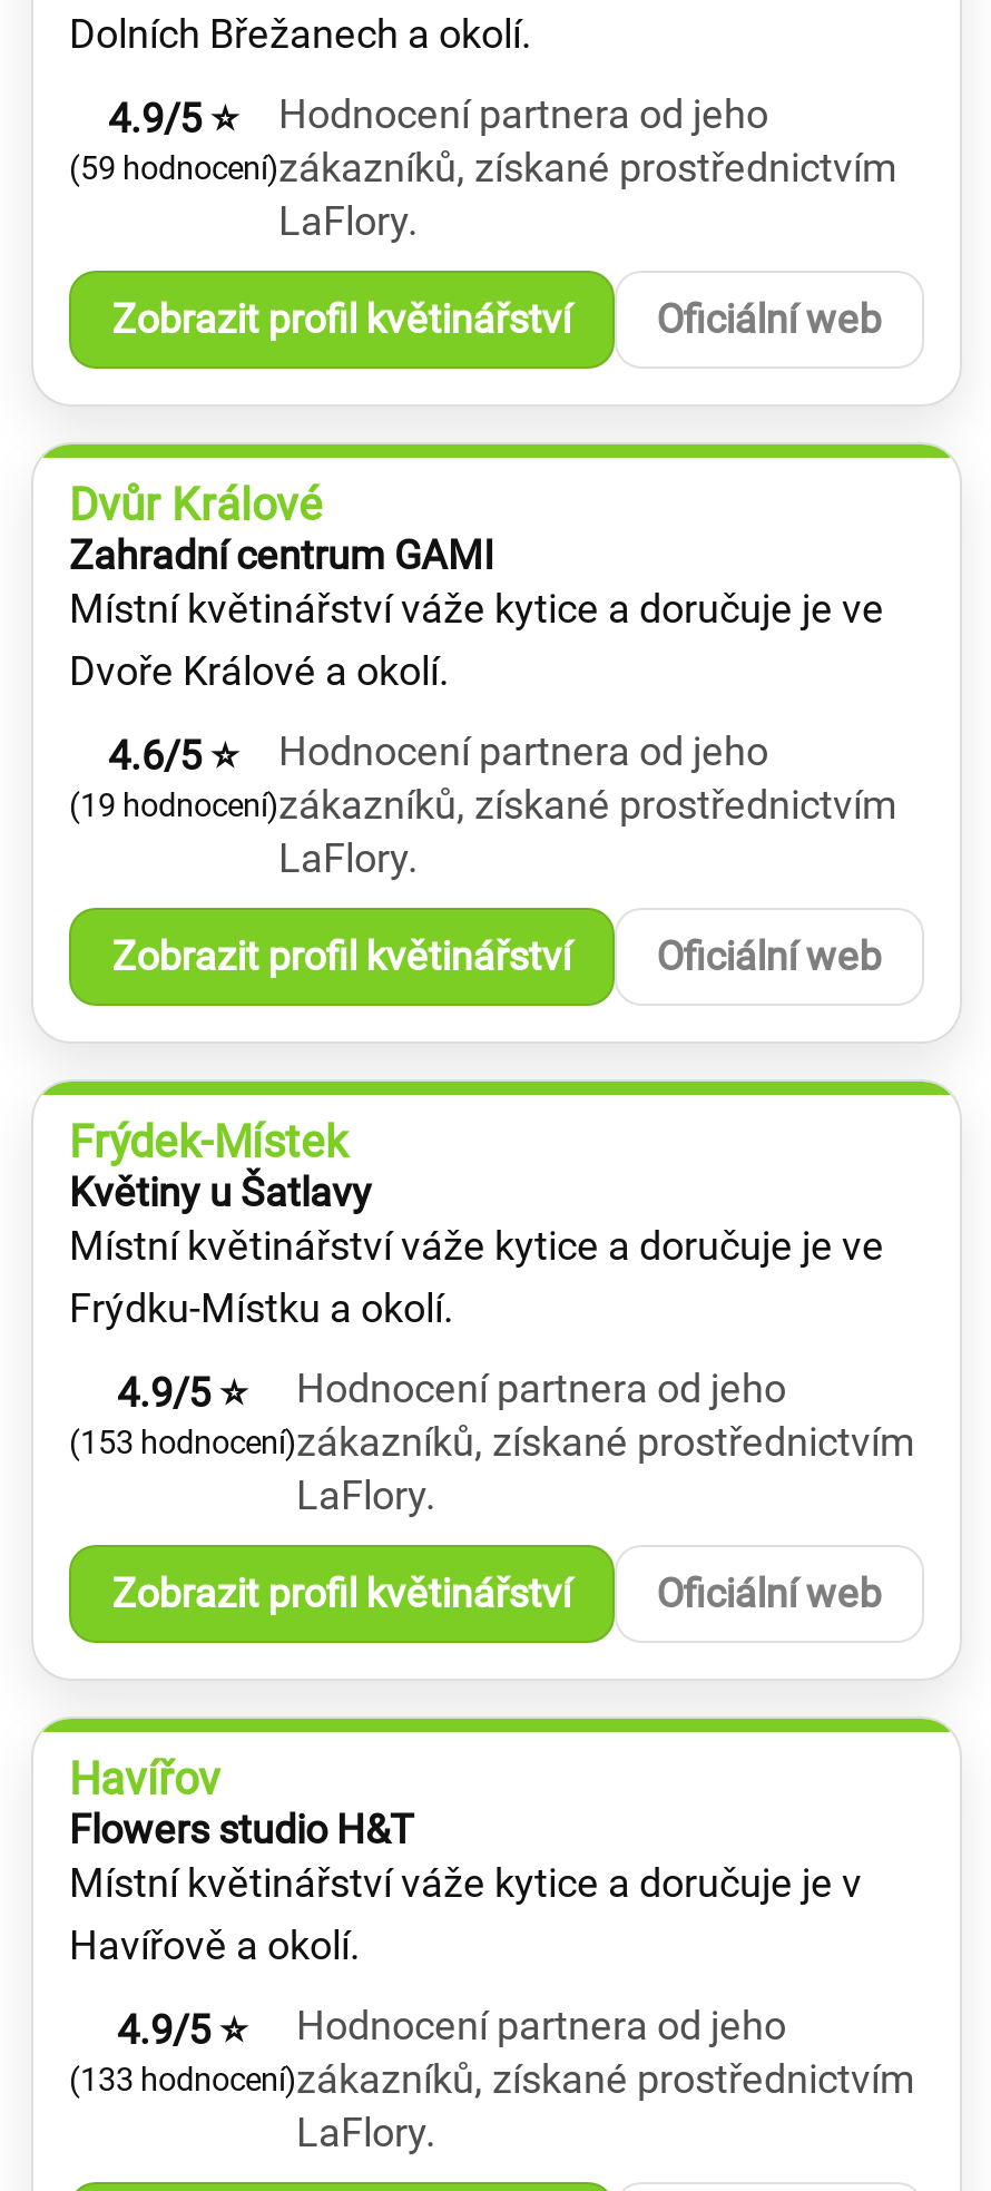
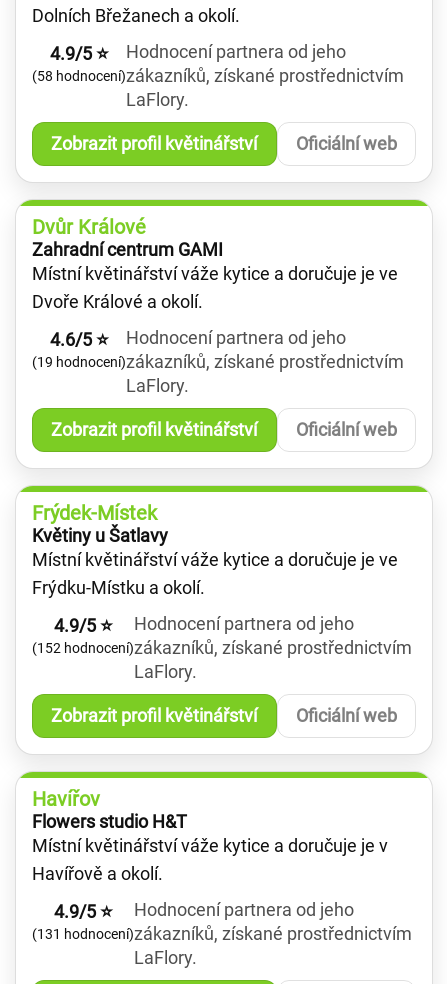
- (59 hodnocení) zákazníků, získané prostřednictvím
+ (58 hodnocení) zákazníků, získané prostřednictvím

- (153 hodnocení) zákazníků, získané prostřednictvím
+ (152 hodnocení) zákazníků, získané prostřednictvím

- (133 hodnocení) zákazníků, získané prostřednictvím
+ (131 hodnocení) zákazníků, získané prostřednictvím
